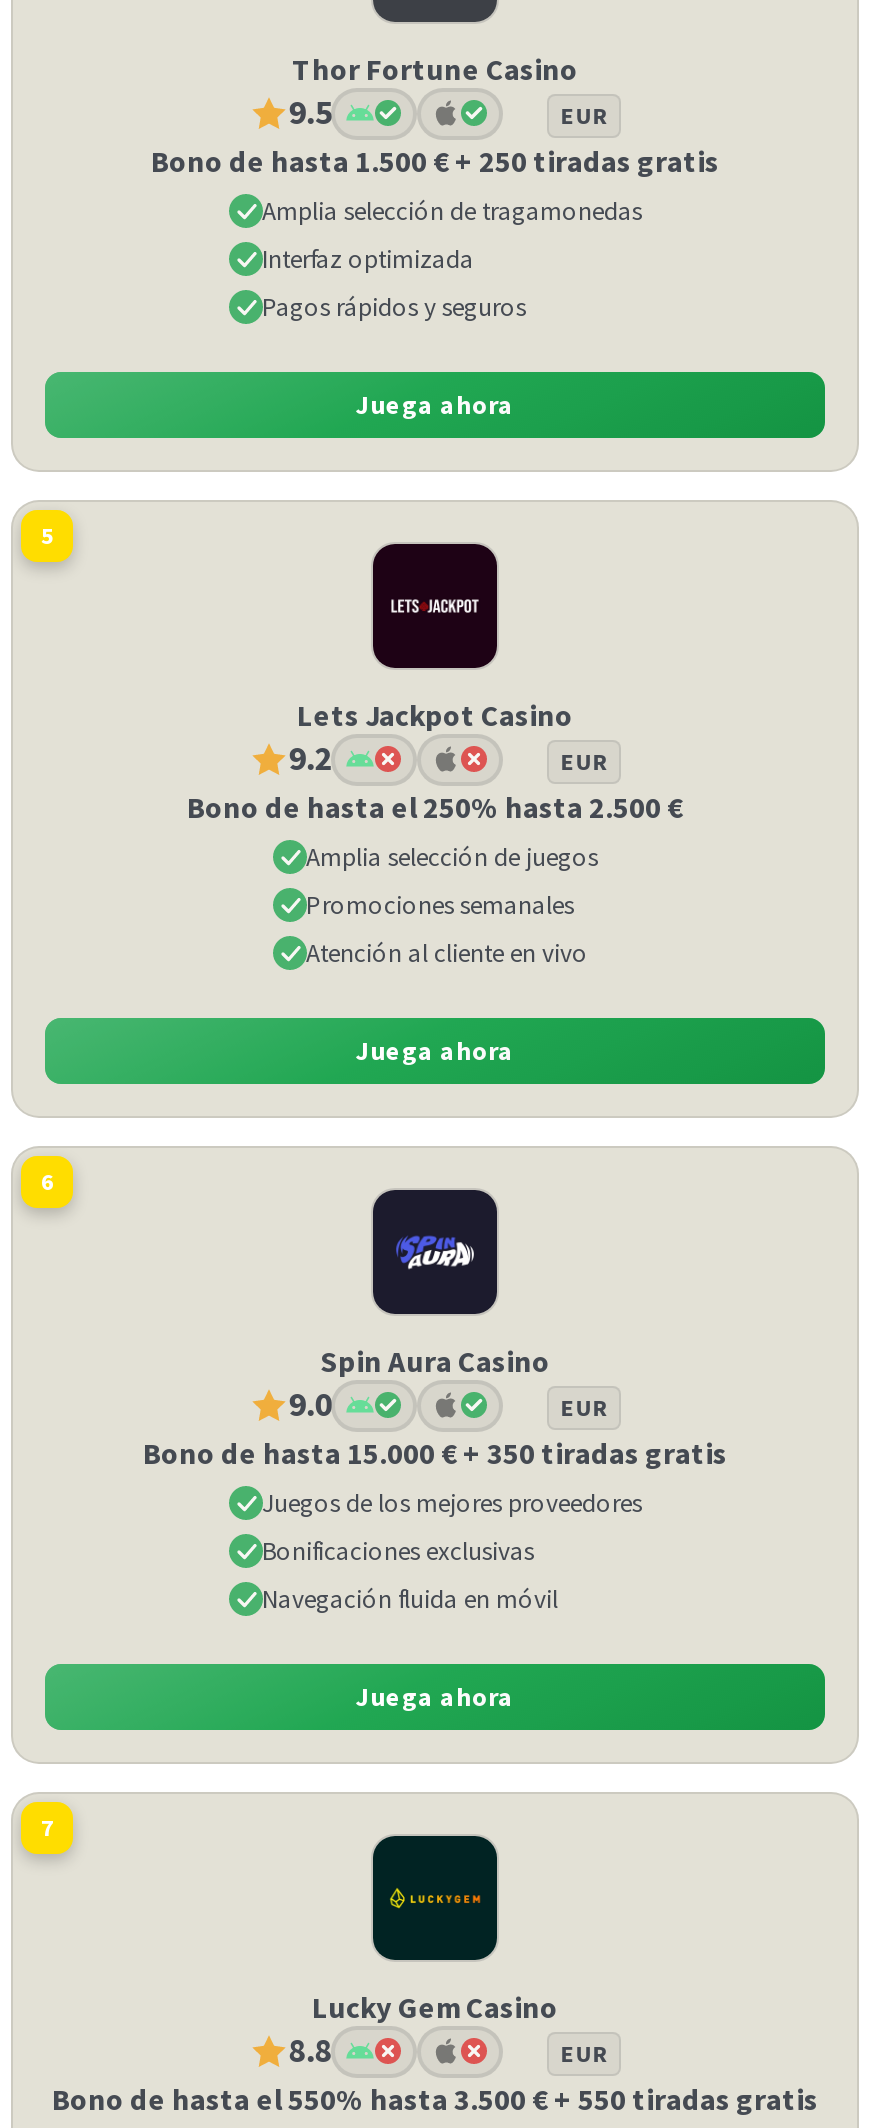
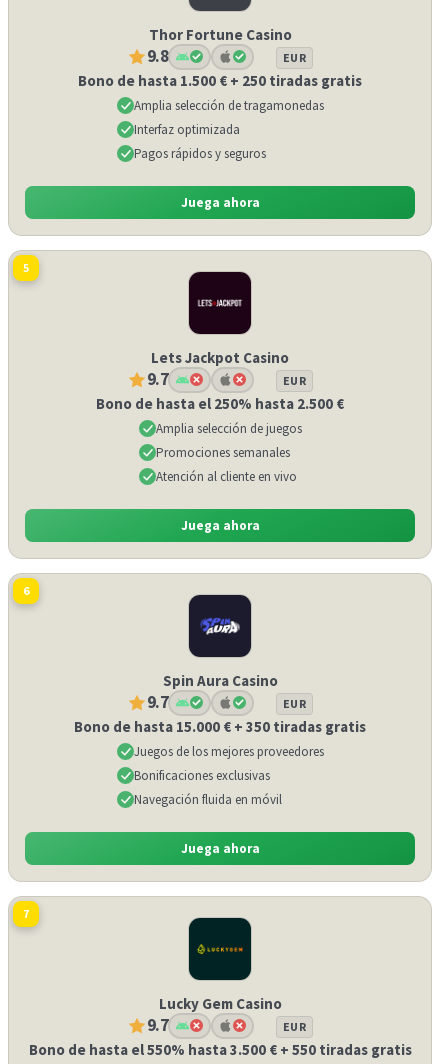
- 9.5
+ 9.8

- 9.2
+ 9.7

- 9.0
+ 9.7

- 8.8
+ 9.7
